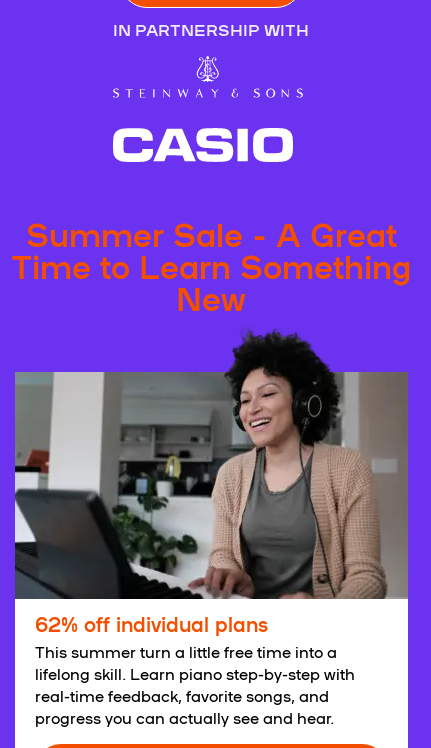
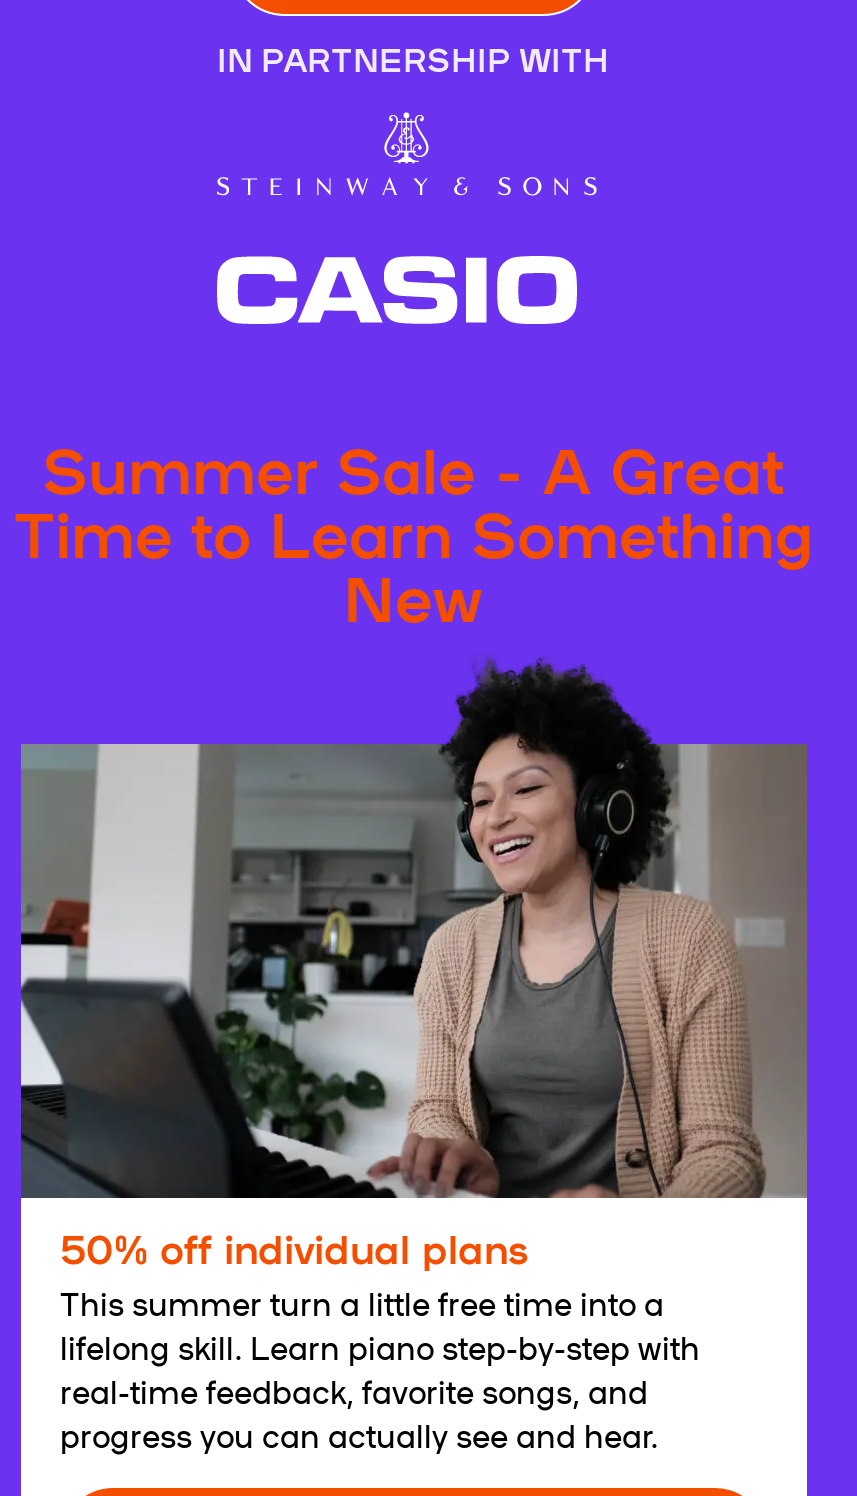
- 62% off individual plans
+ 50% off individual plans
